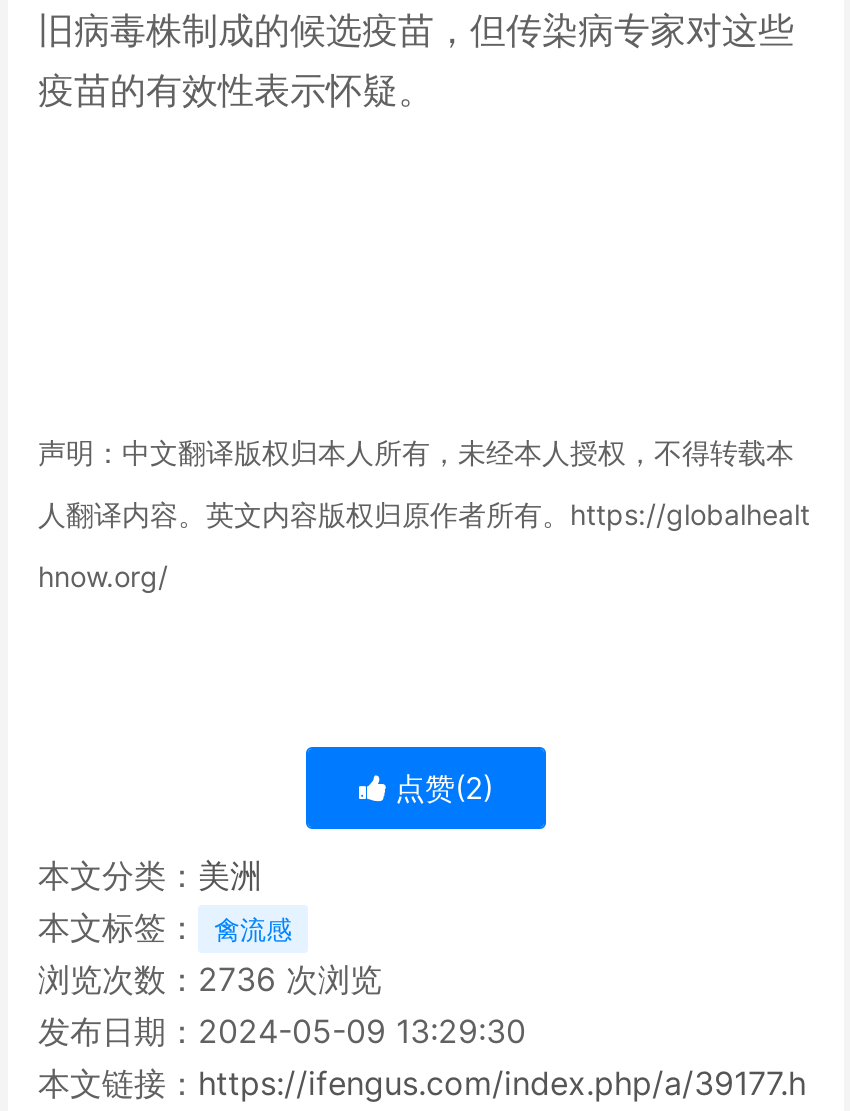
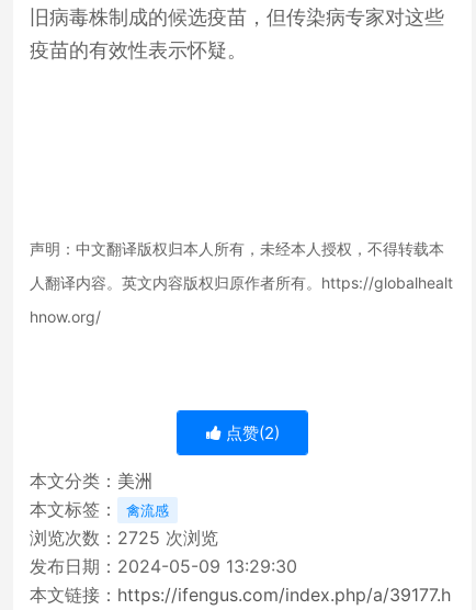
- 浏览次数：2736次浏览
+ 浏览次数：2725次浏览
